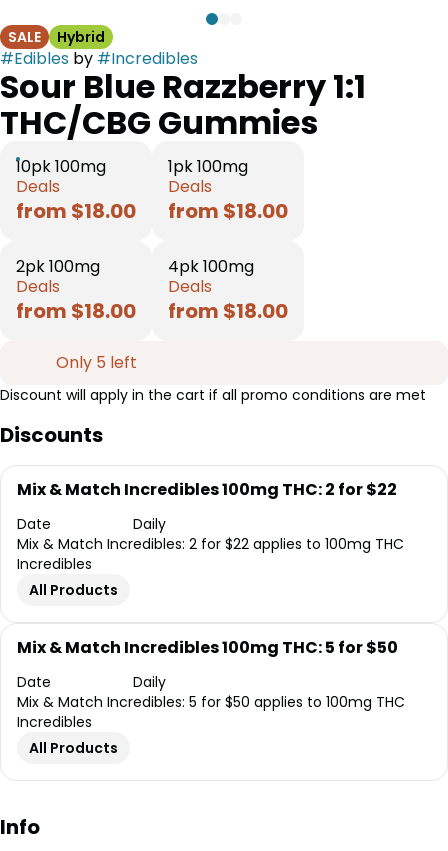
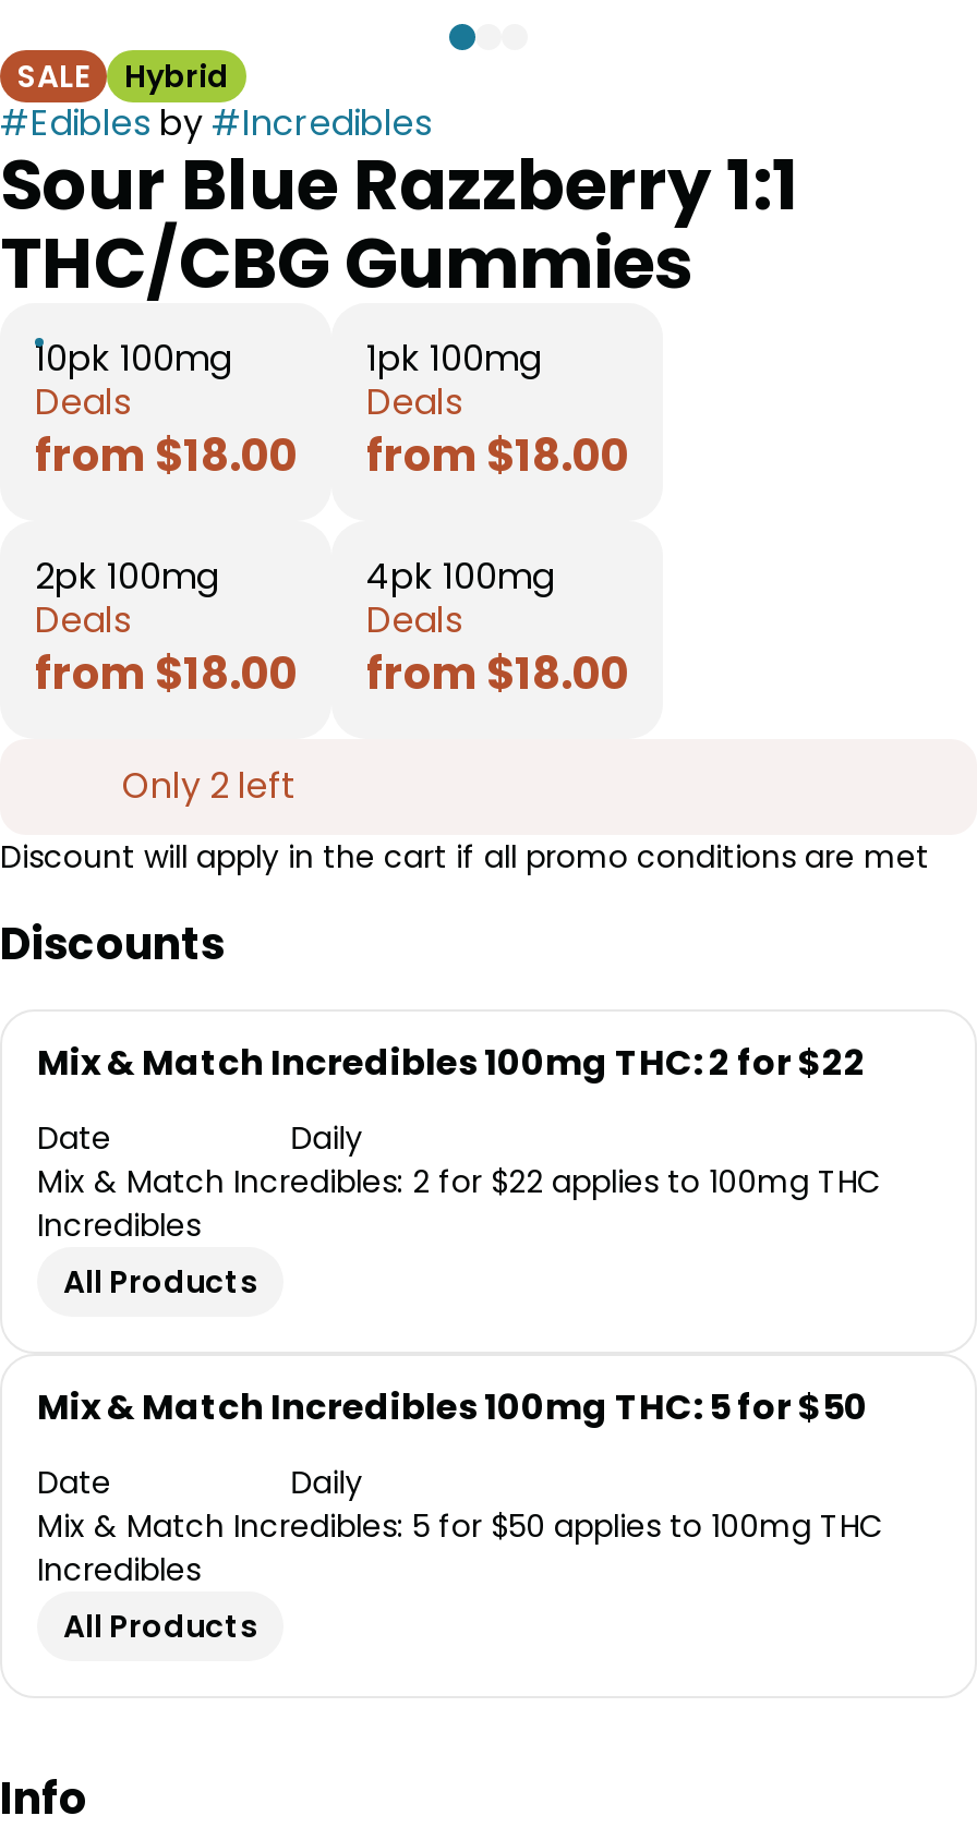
- Only 5 left
+ Only 2 left
